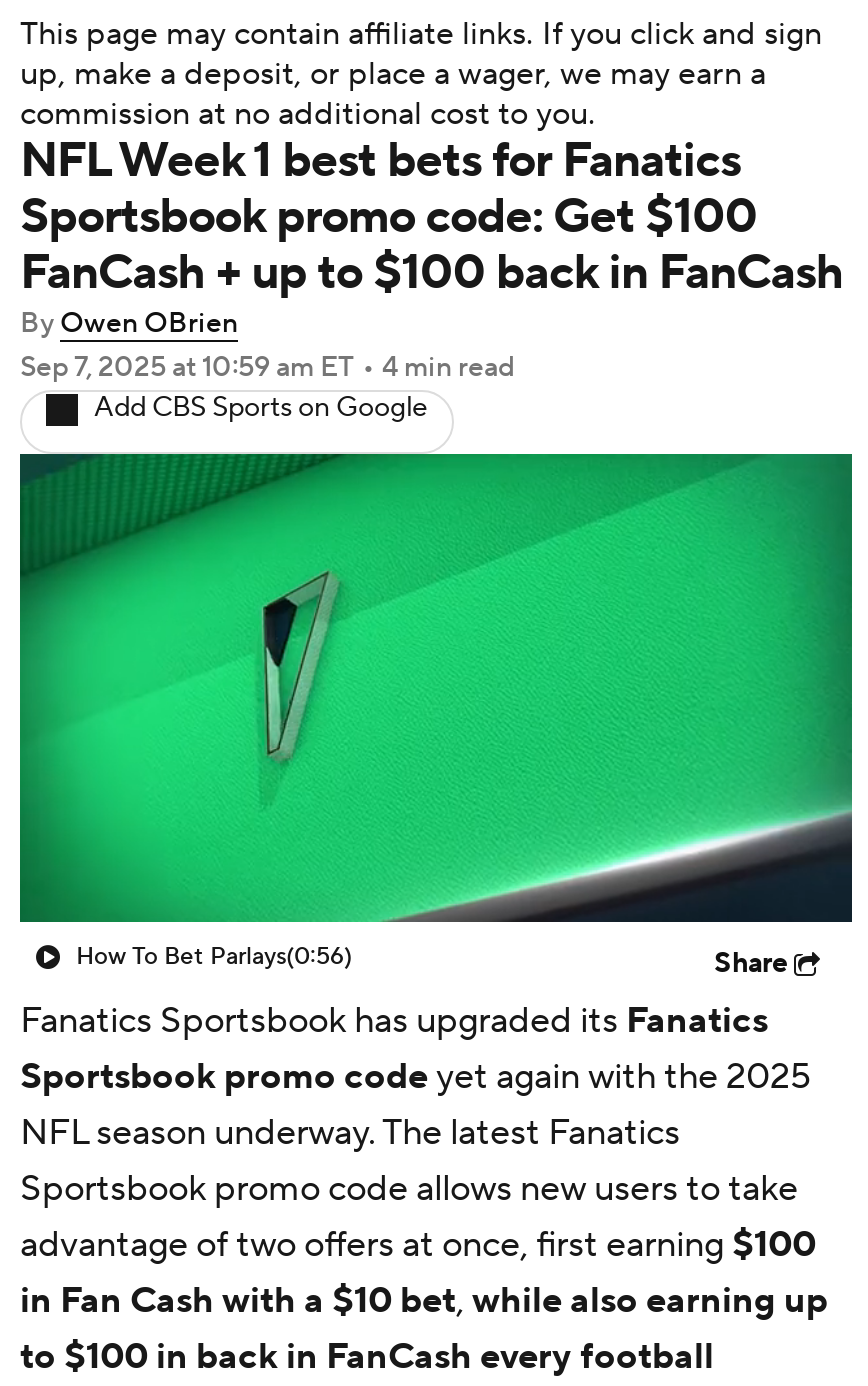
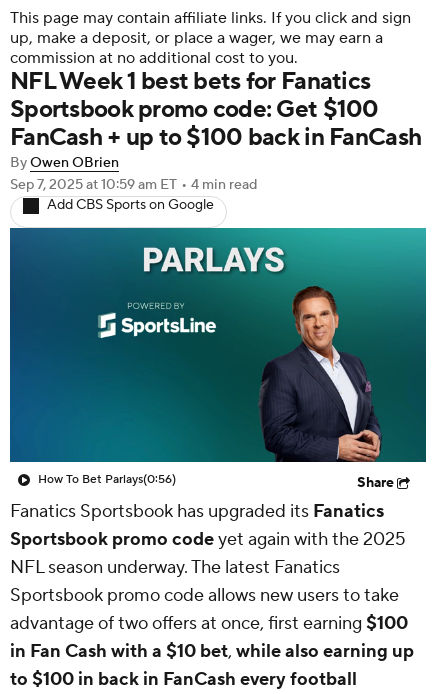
- [image]
+ [image]
